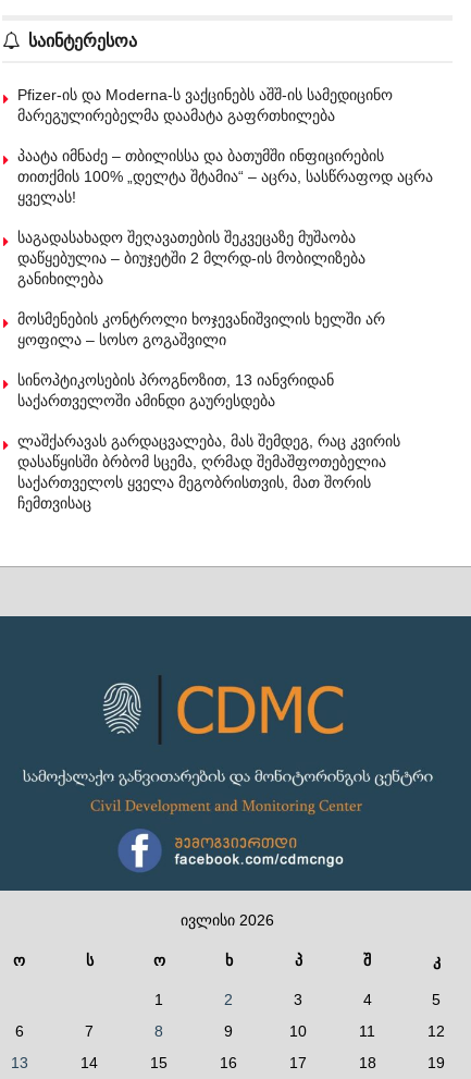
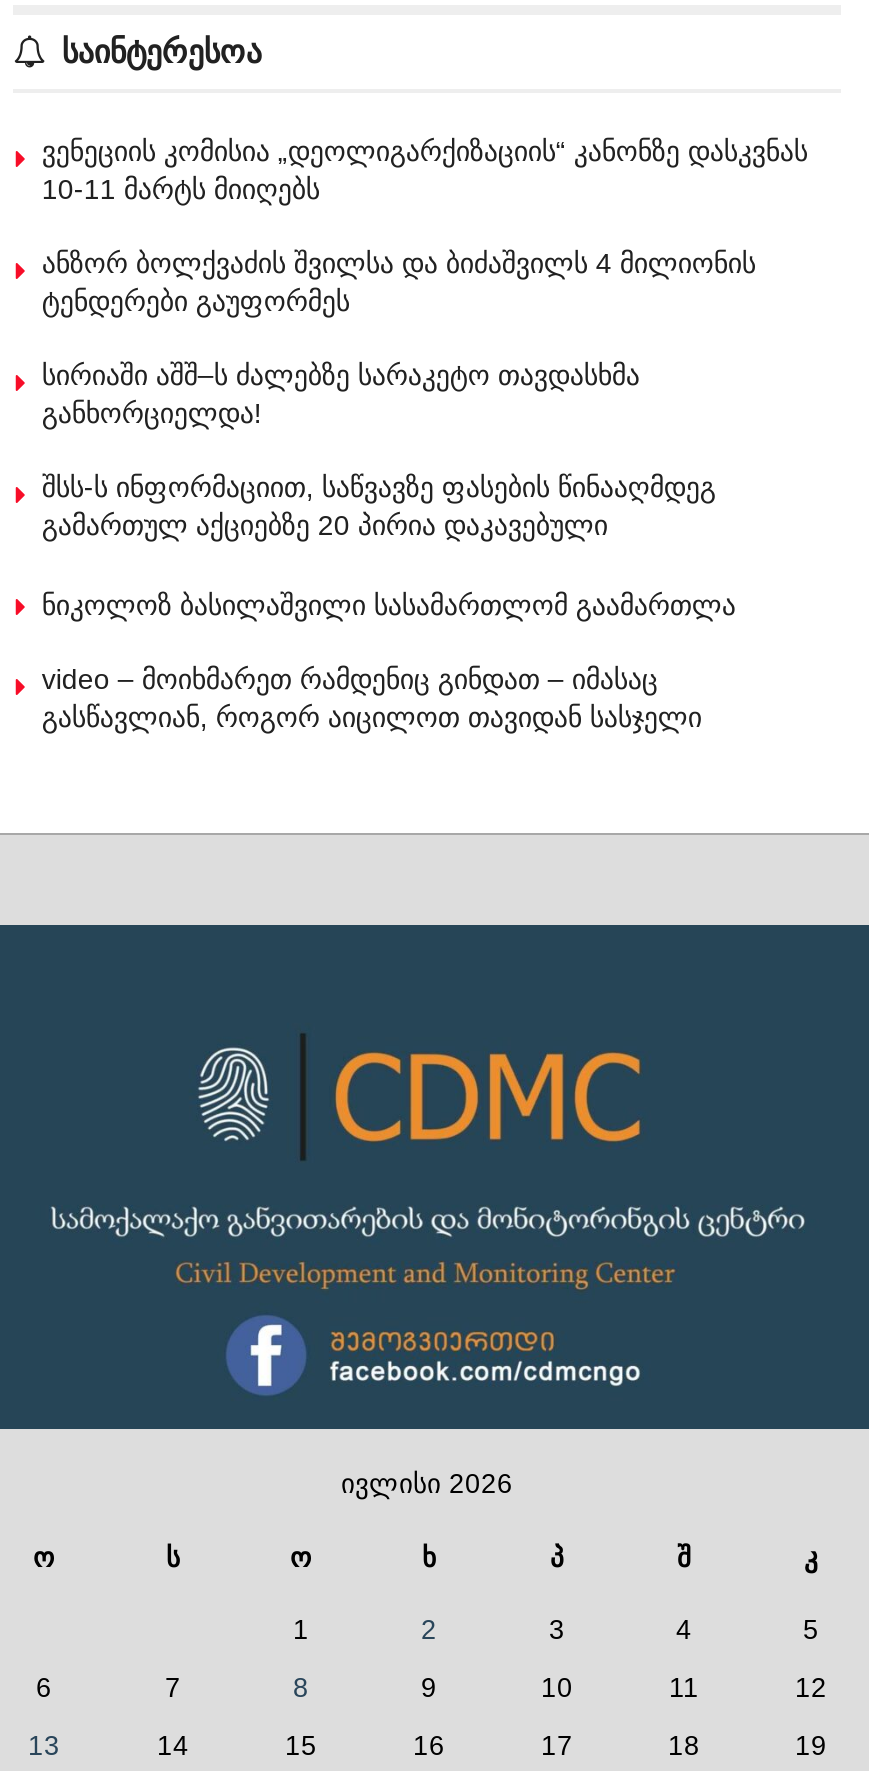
- Pfizer-ის და Moderna-ს ვაქცინებს აშშ-ის სამედიცინო
- მარეგულირებელმა დაამატა გაფრთხილება
+ ვენეციის კომისია „დეოლიგარქიზაციის“ კანონზე დასკვნას
+ 10-11 მარტს მიიღებს

- პაატა იმნაძე – თბილისსა და ბათუმში ინფიცირების
- თითქმის 100% „დელტა შტამია“ – აცრა, სასწრაფოდ აცრა
- ყველას!
+ ანზორ ბოლქვაძის შვილსა და ბიძაშვილს 4 მილიონის
+ ტენდერები გაუფორმეს

- საგადასახადო შეღავათების შეკვეცაზე მუშაობა
- დაწყებულია – ბიუჯეტში 2 მლრდ-ის მობილიზება
- განიხილება
+ სირიაში აშშ–ს ძალებზე სარაკეტო თავდასხმა
+ განხორციელდა!

- მოსმენების კონტროლი ხოჯევანიშვილის ხელში არ
- ყოფილა – სოსო გოგაშვილი
+ შსს-ს ინფორმაციით, საწვავზე ფასების წინააღმდეგ
+ გამართულ აქციებზე 20 პირია დაკავებული

- სინოპტიკოსების პროგნოზით, 13 იანვრიდან
- საქართველოში ამინდი გაურესდება
+ ნიკოლოზ ბასილაშვილი სასამართლომ გაამართლა

- ლაშქარავას გარდაცვალება, მას შემდეგ, რაც კვირის
- დასაწყისში ბრბომ სცემა, ღრმად შემაშფოთებელია
- საქართველოს ყველა მეგობრისთვის, მათ შორის
- ჩემთვისაც
+ video – მოიხმარეთ რამდენიც გინდათ – იმასაც
+ გასწავლიან, როგორ აიცილოთ თავიდან სასჯელი
